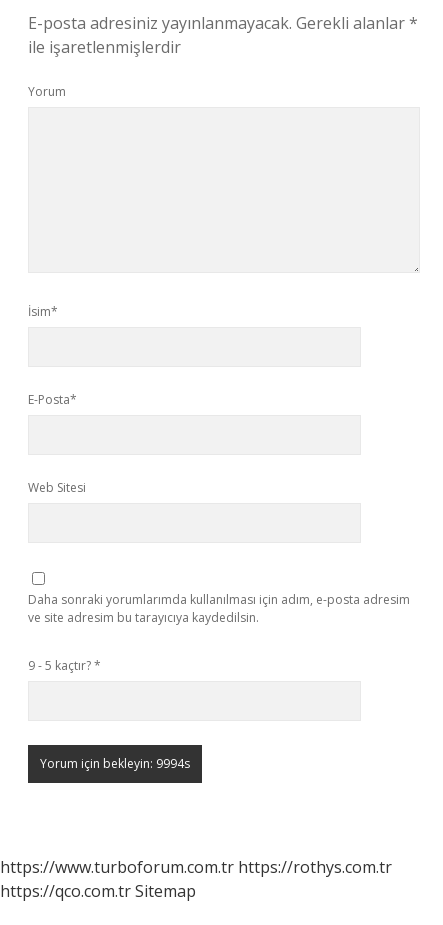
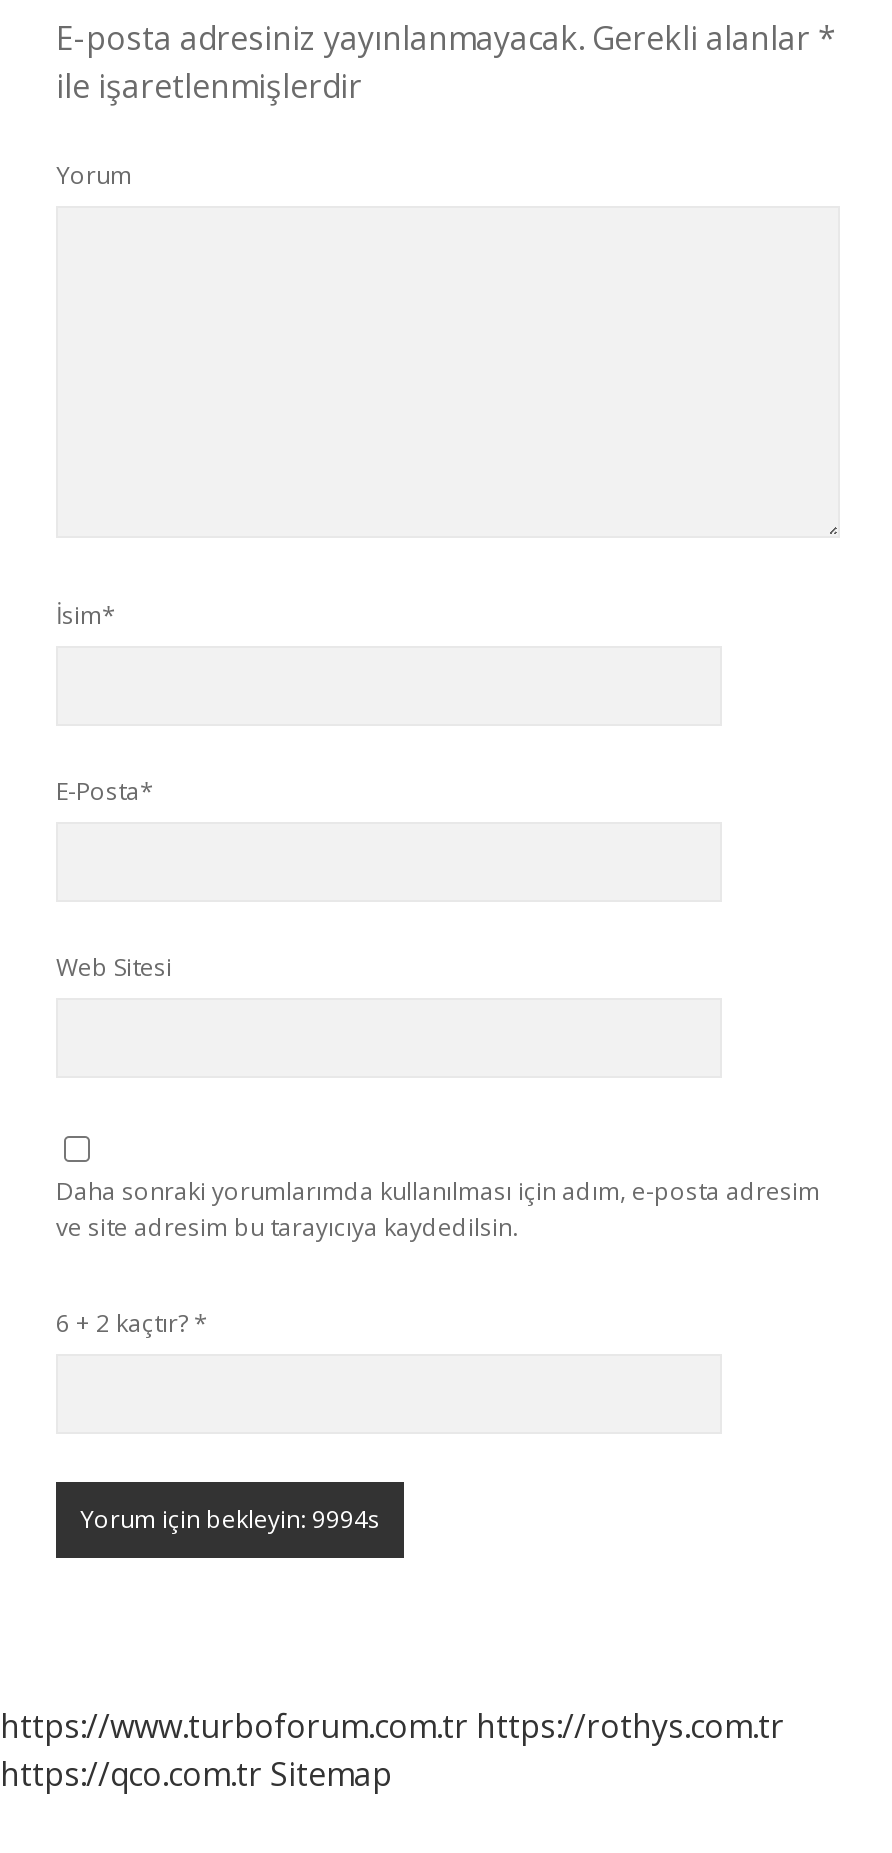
- 9 - 5 kaçtır? *
+ 6 + 2 kaçtır? *
